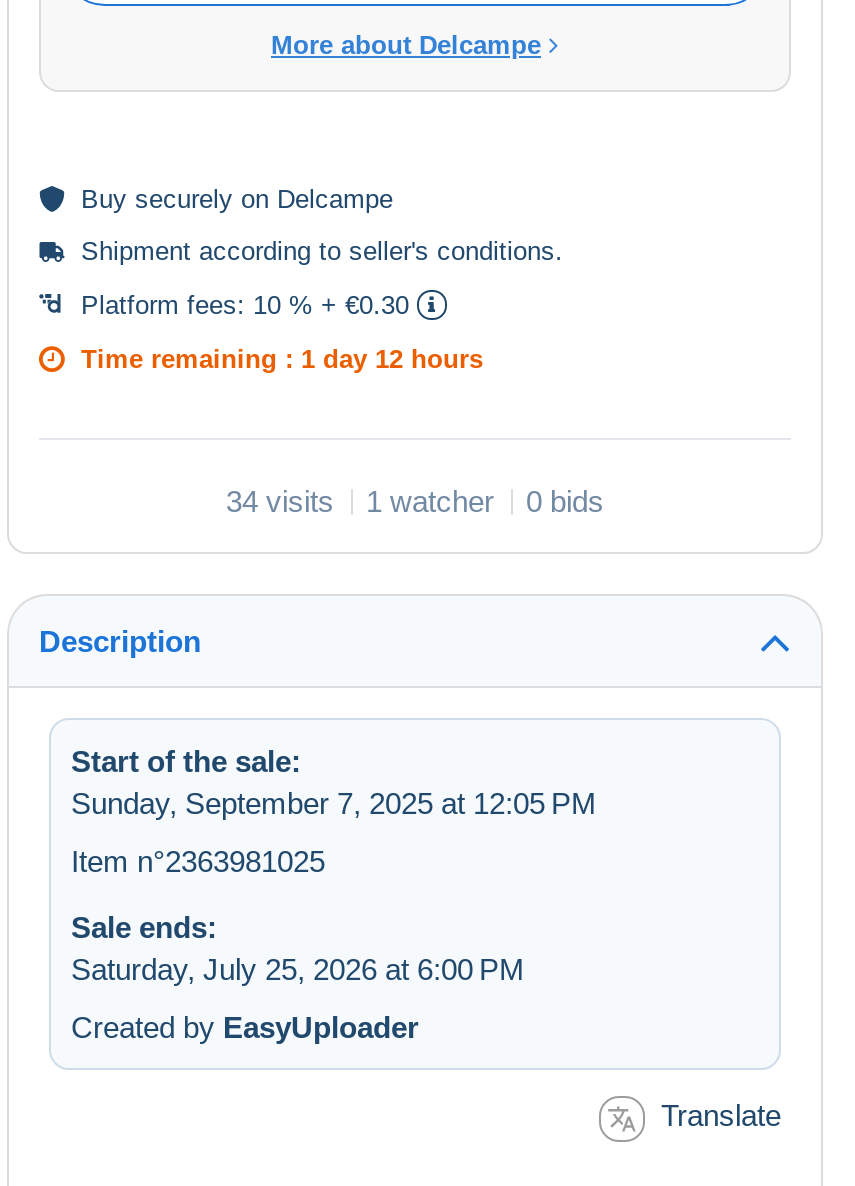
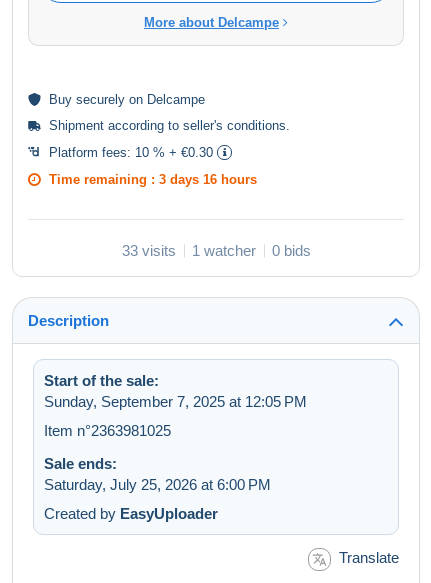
- Time remaining : 1 day 12 hours
+ Time remaining : 3 days 16 hours

- 34 visits 1 watcher 0 bids
+ 33 visits 1 watcher 0 bids
